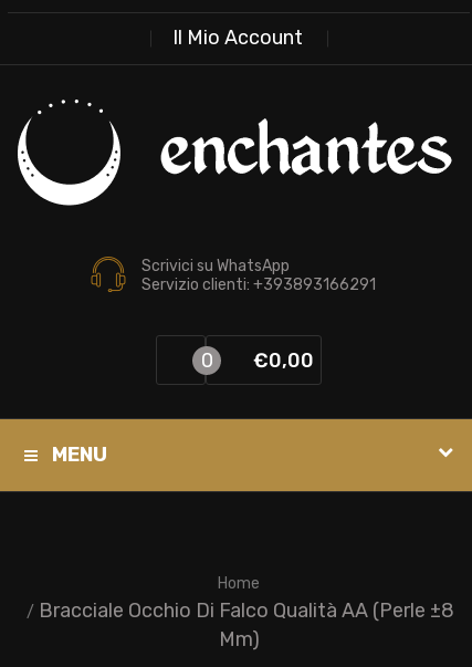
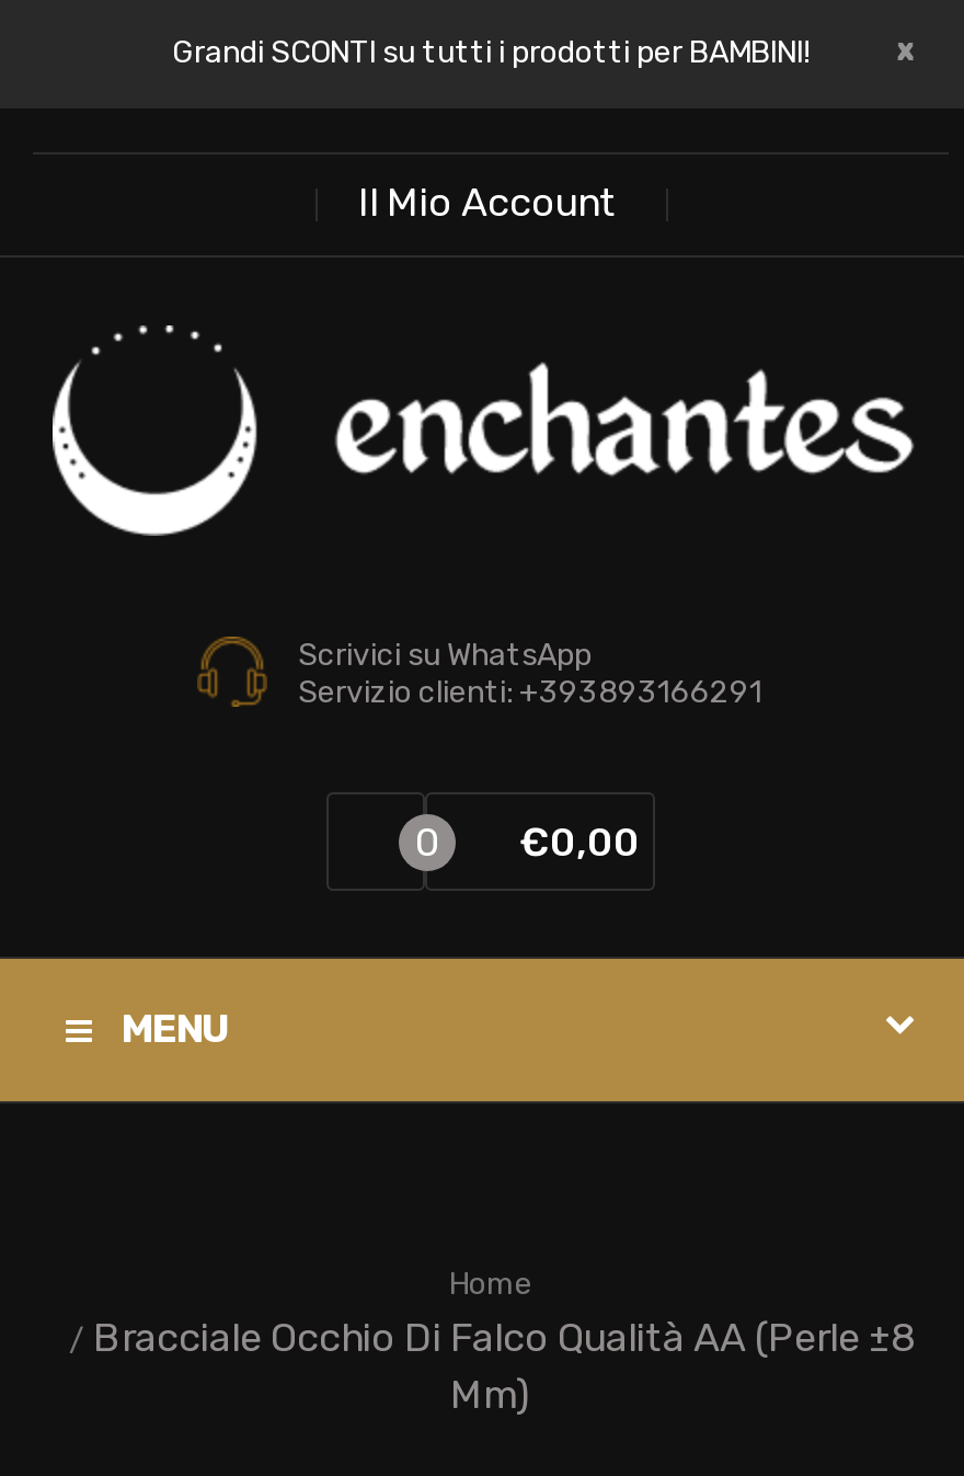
+ Grandi SCONTI su tutti i prodotti per BAMBINI!
+ x
